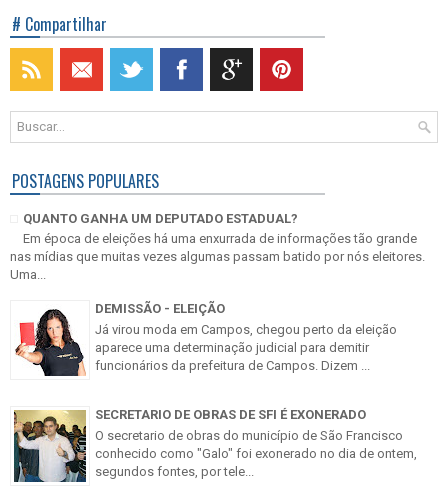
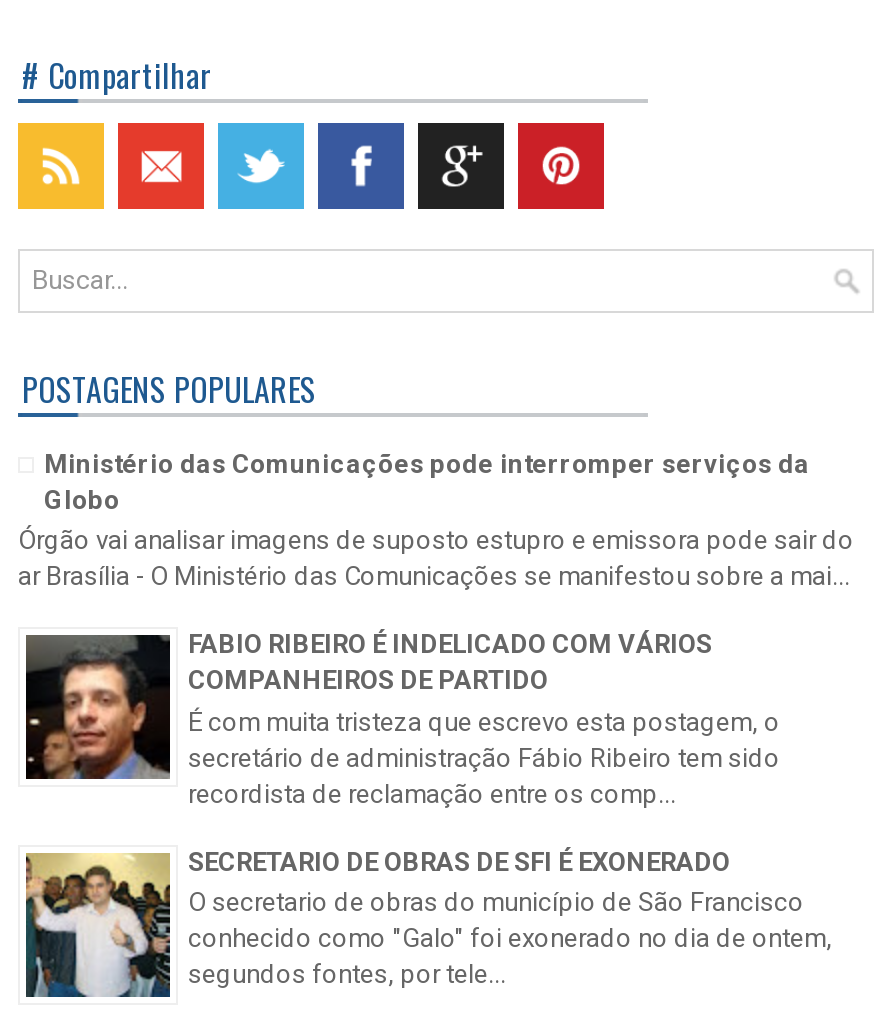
- QUANTO GANHA UM DEPUTADO ESTADUAL?
- Em época de eleições há uma enxurrada de informações tão grande
- nas mídias que muitas vezes algumas passam batido por nós eleitores.
- Uma...
+ Ministério das Comunicações pode interromper serviços da
+ Globo
+ Órgão vai analisar imagens de suposto estupro e emissora pode sair do
+ ar Brasília - O Ministério das Comunicações se manifestou sobre a mai...

- [image]
- DEMISSÃO - ELEIÇÃO
- Já virou moda em Campos, chegou perto da eleição
- aparece uma determinação judicial para demitir
- funcionários da prefeitura de Campos. Dizem ...
+ [image]
+ FABIO RIBEIRO É INDELICADO COM VÁRIOS
+ COMPANHEIROS DE PARTIDO
+ É com muita tristeza que escrevo esta postagem, o
+ secretário de administração Fábio Ribeiro tem sido
+ recordista de reclamação entre os comp...
